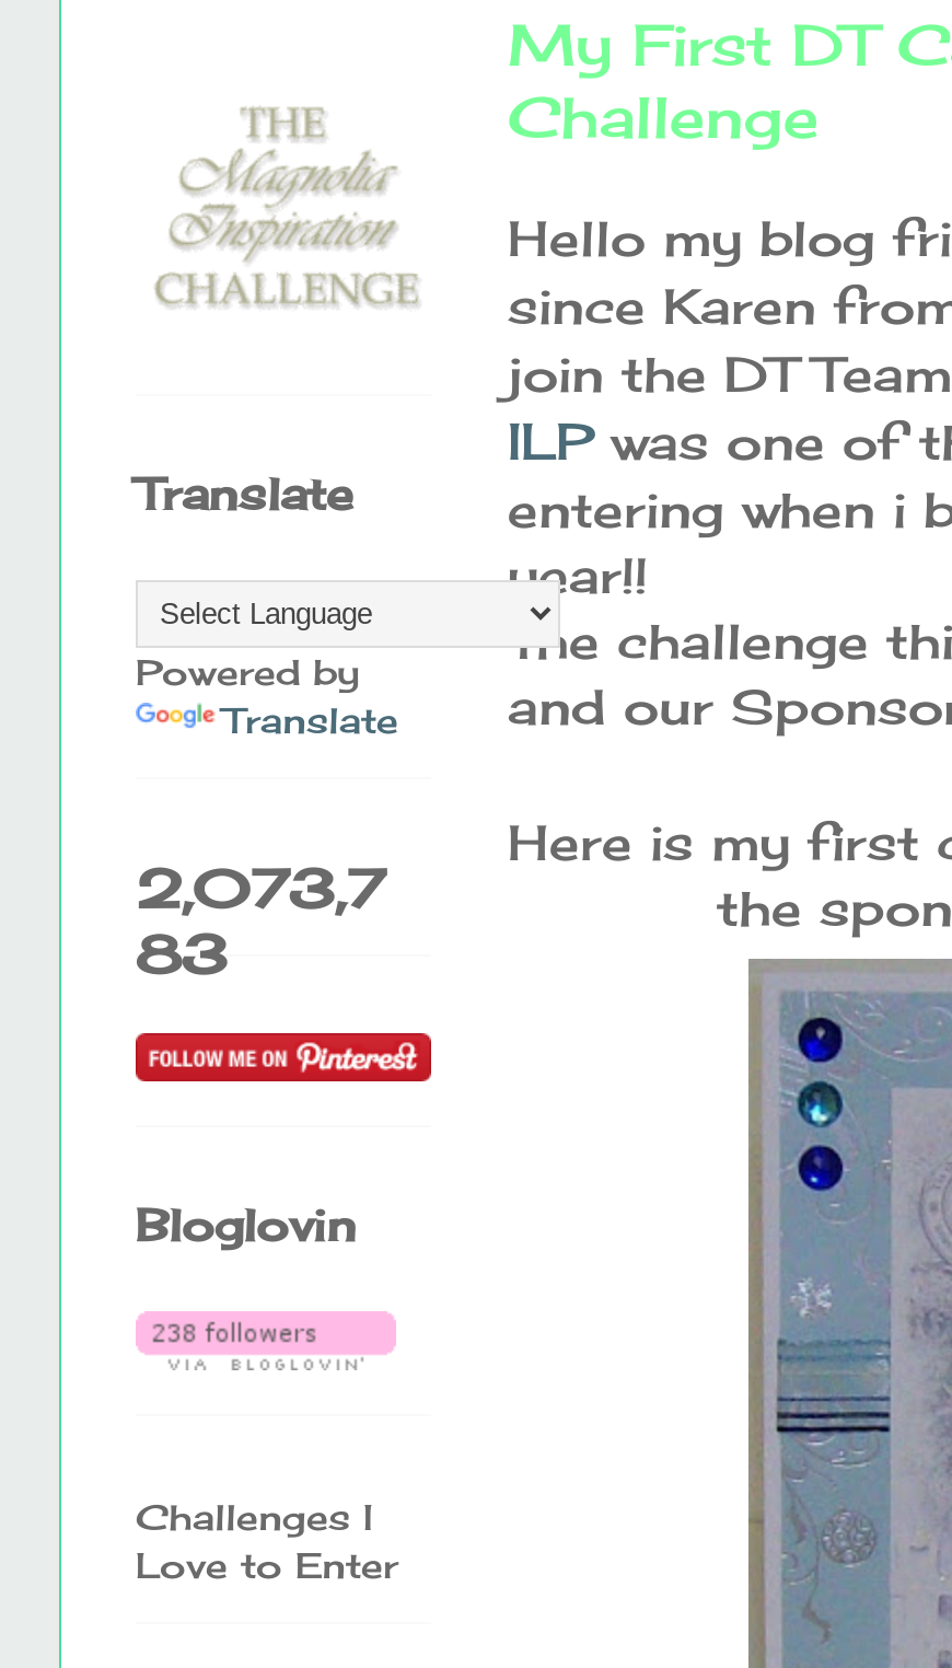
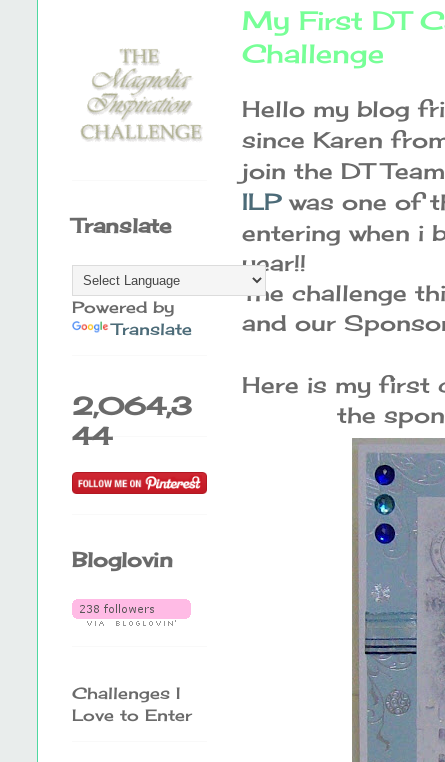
- 2,073,7
+ 2,064,3

- 83
+ 44
